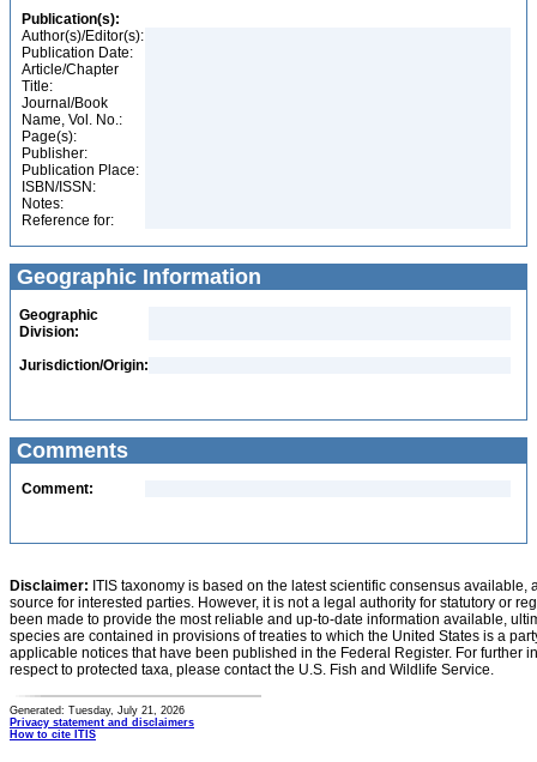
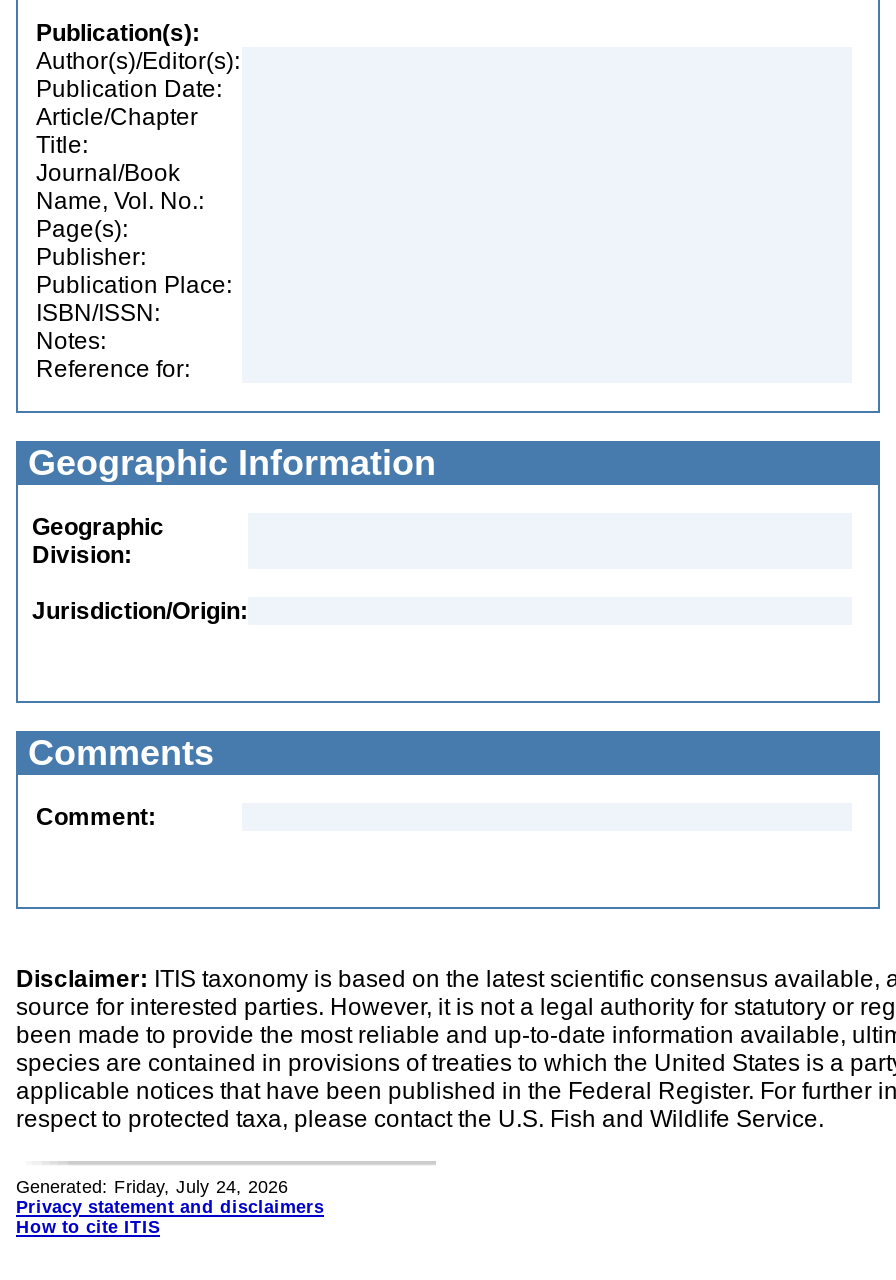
- Generated: Tuesday, July 21, 2026
+ Generated: Friday, July 24, 2026
